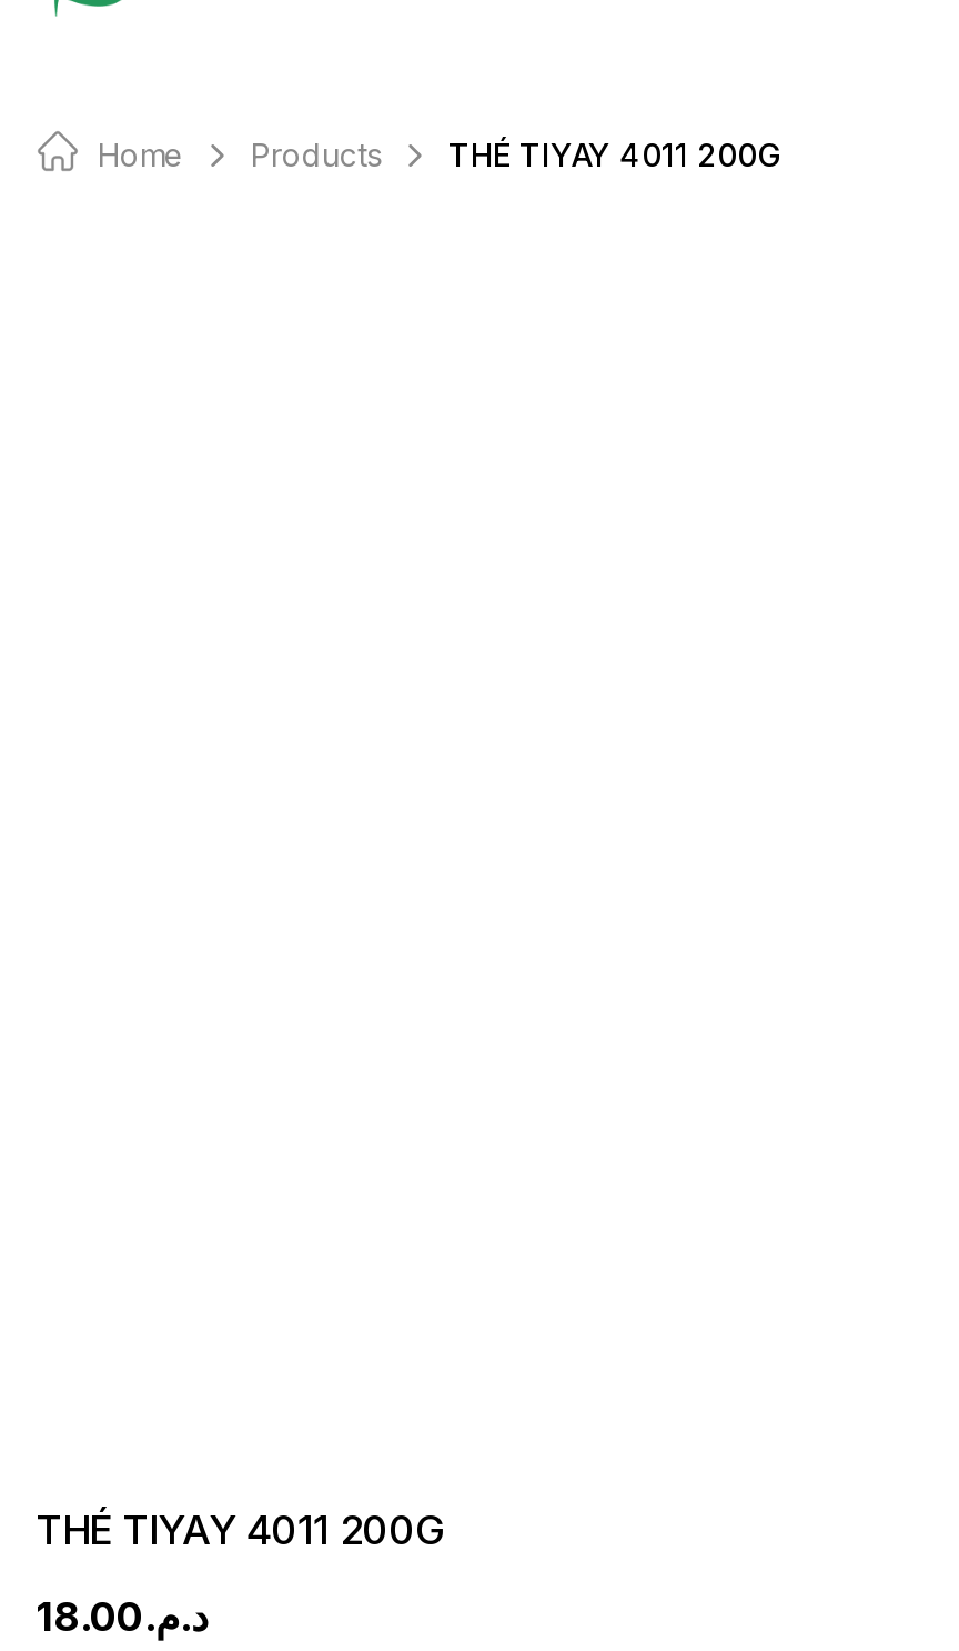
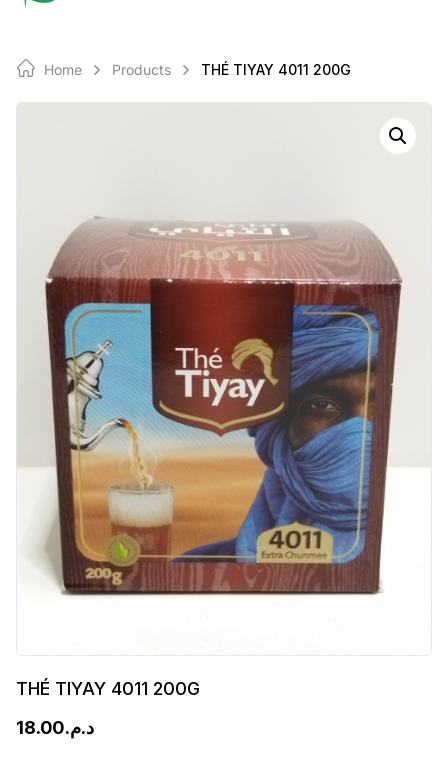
+ [image]
